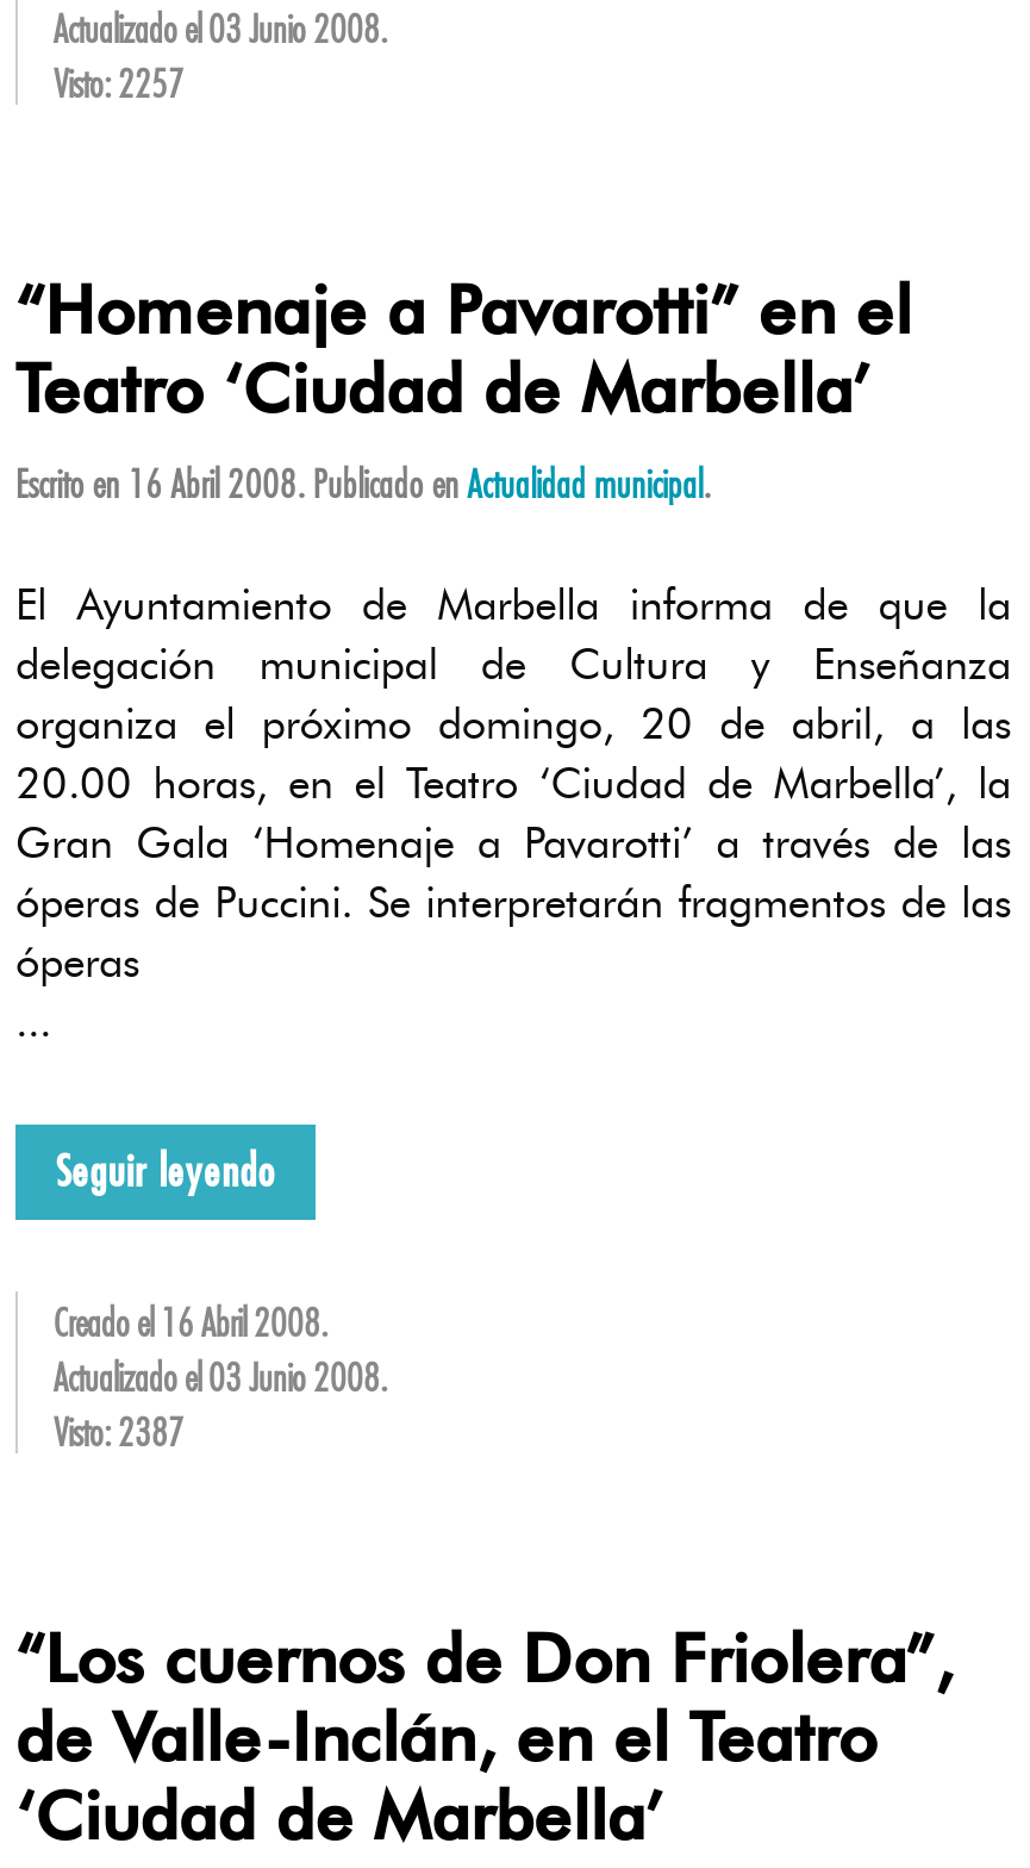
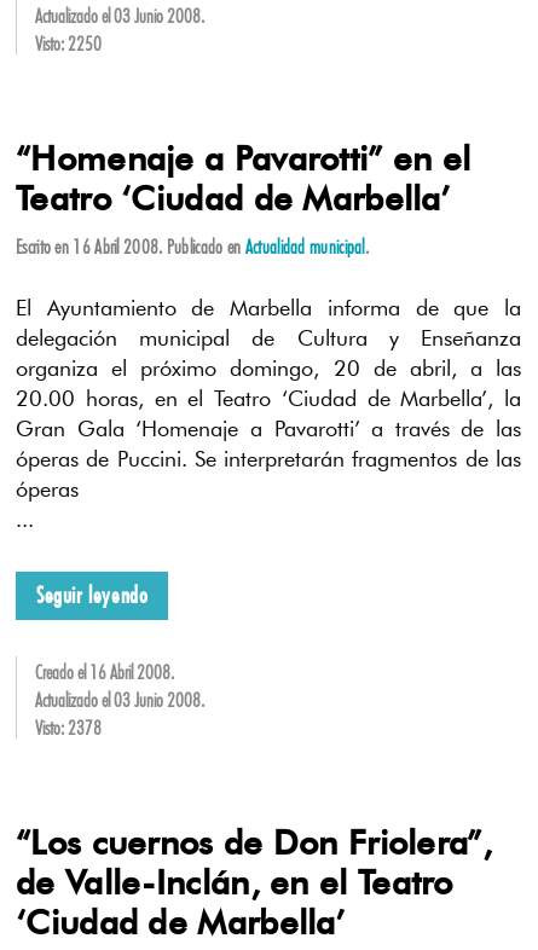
- Visto: 2257
+ Visto: 2250

- Visto: 2387
+ Visto: 2378
